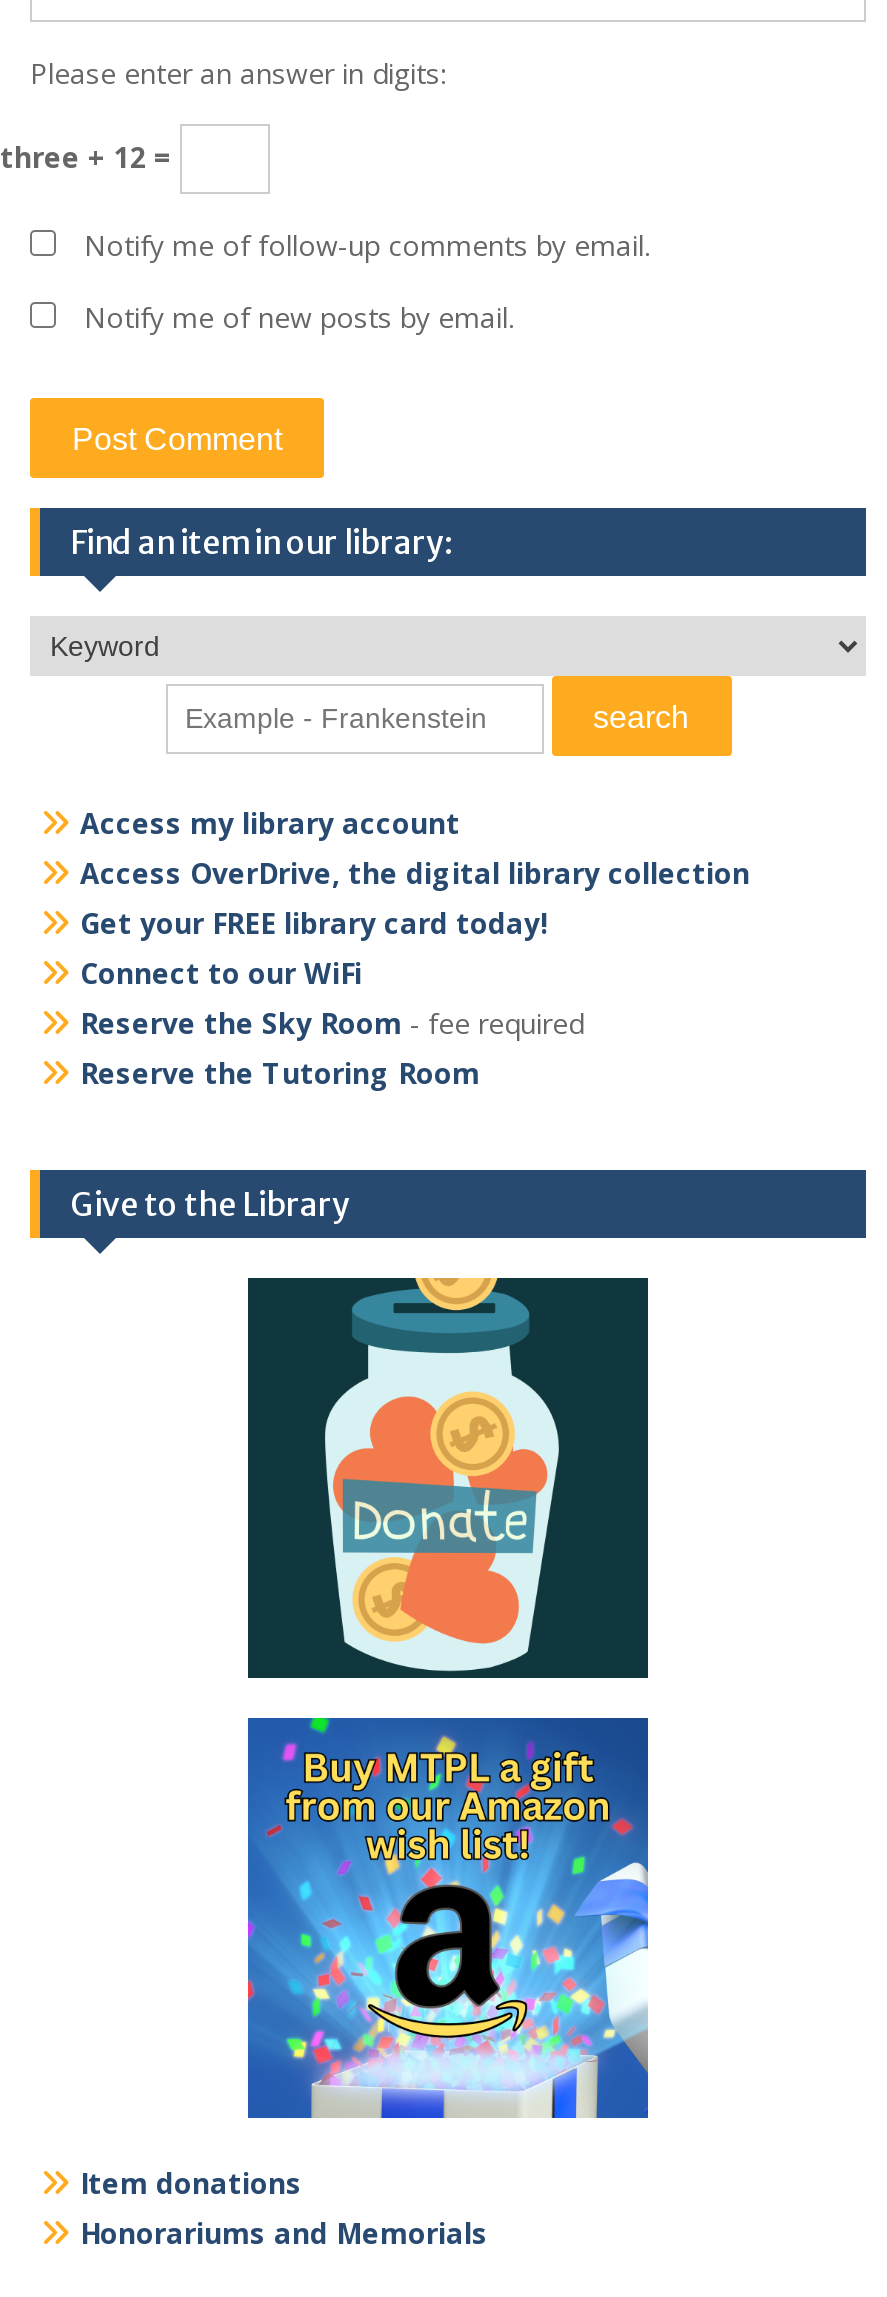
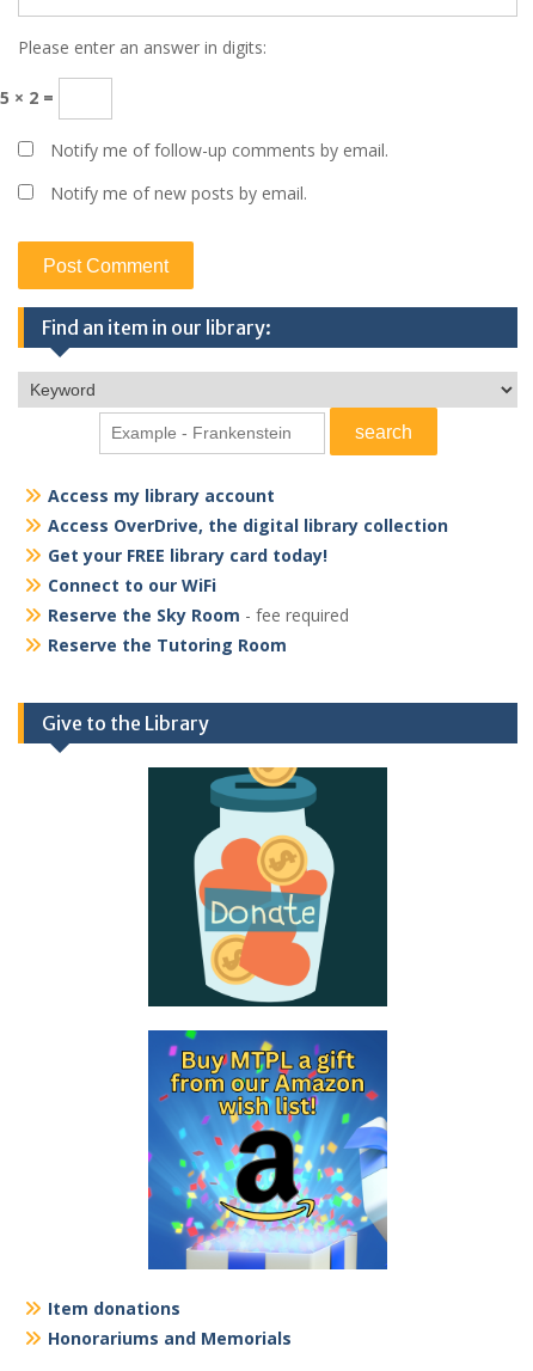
- three + 12 =
+ 5 × 2 =
